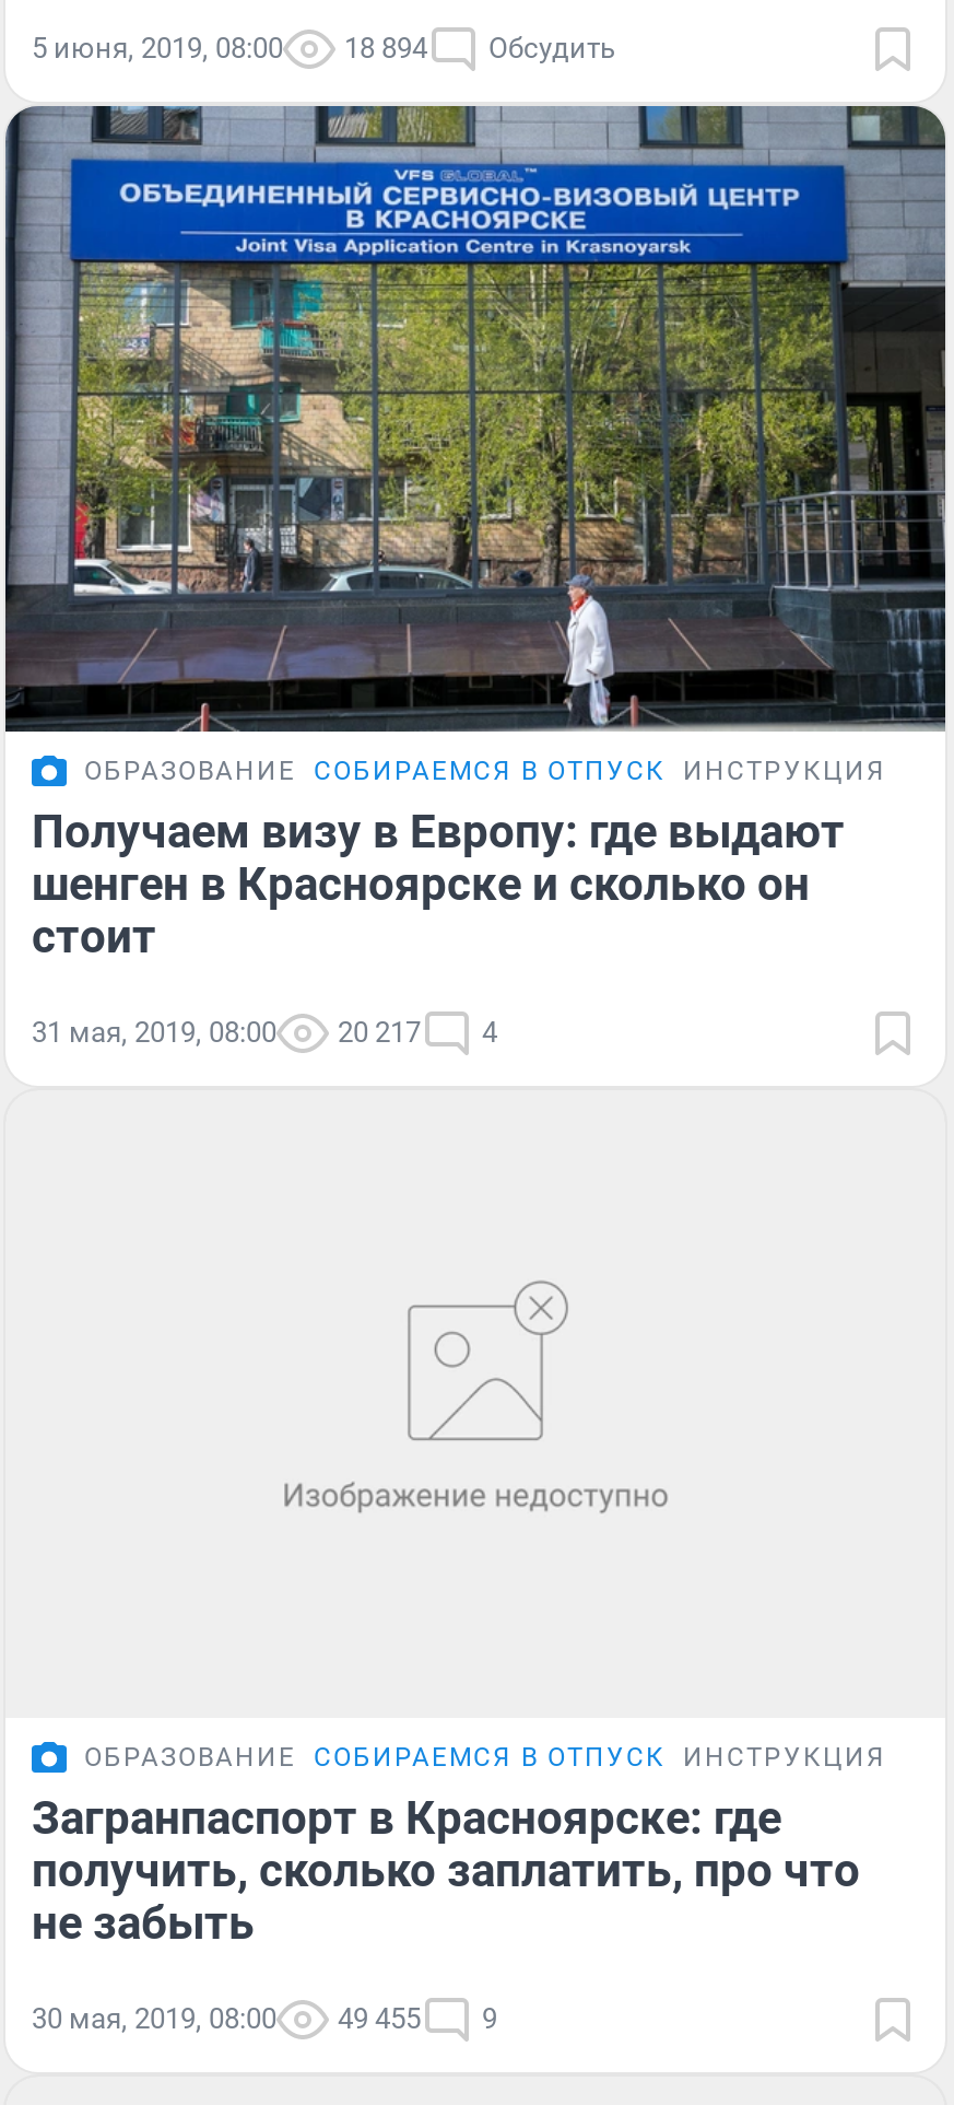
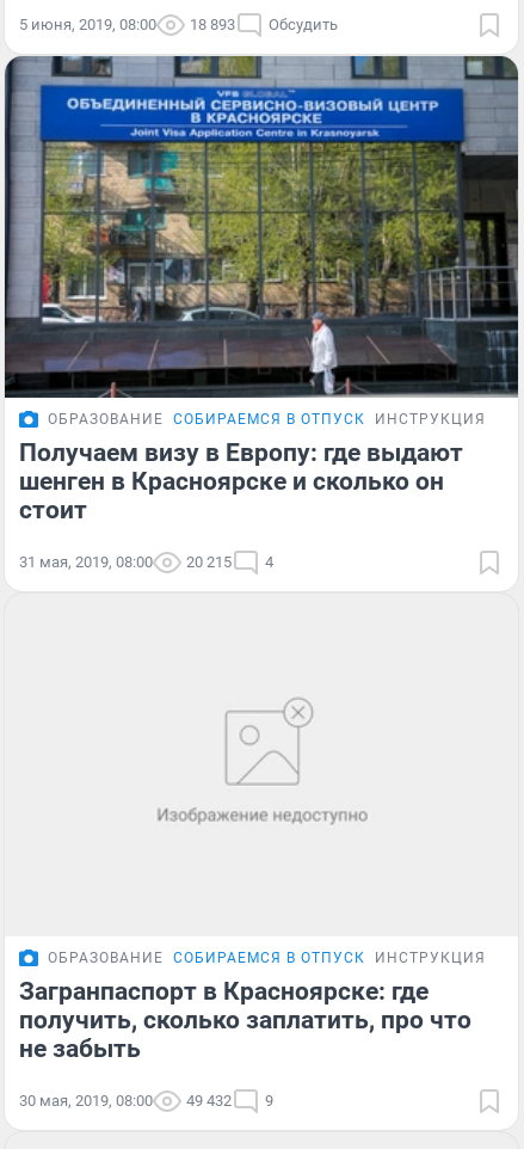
- 5 июня, 2019, 08:00 18 894 Обсудить
+ 5 июня, 2019, 08:00 18 893 Обсудить

- 31 мая, 2019, 08:00 20 217 4
+ 31 мая, 2019, 08:00 20 215 4

- 30 мая, 2019, 08:00 49 455 9
+ 30 мая, 2019, 08:00 49 432 9
